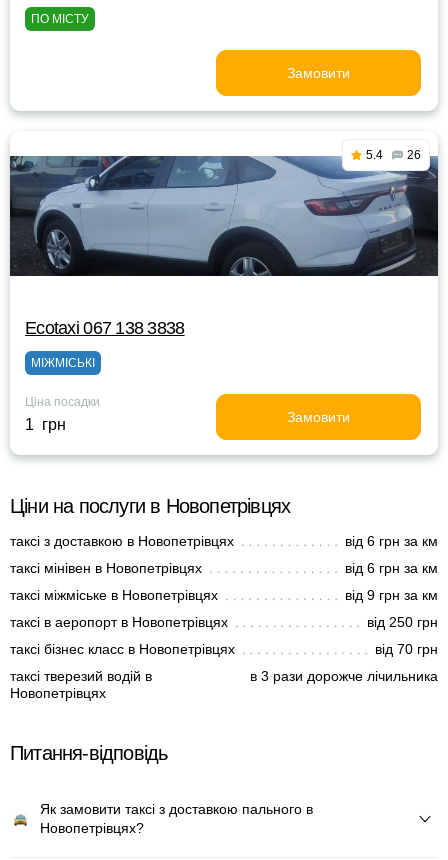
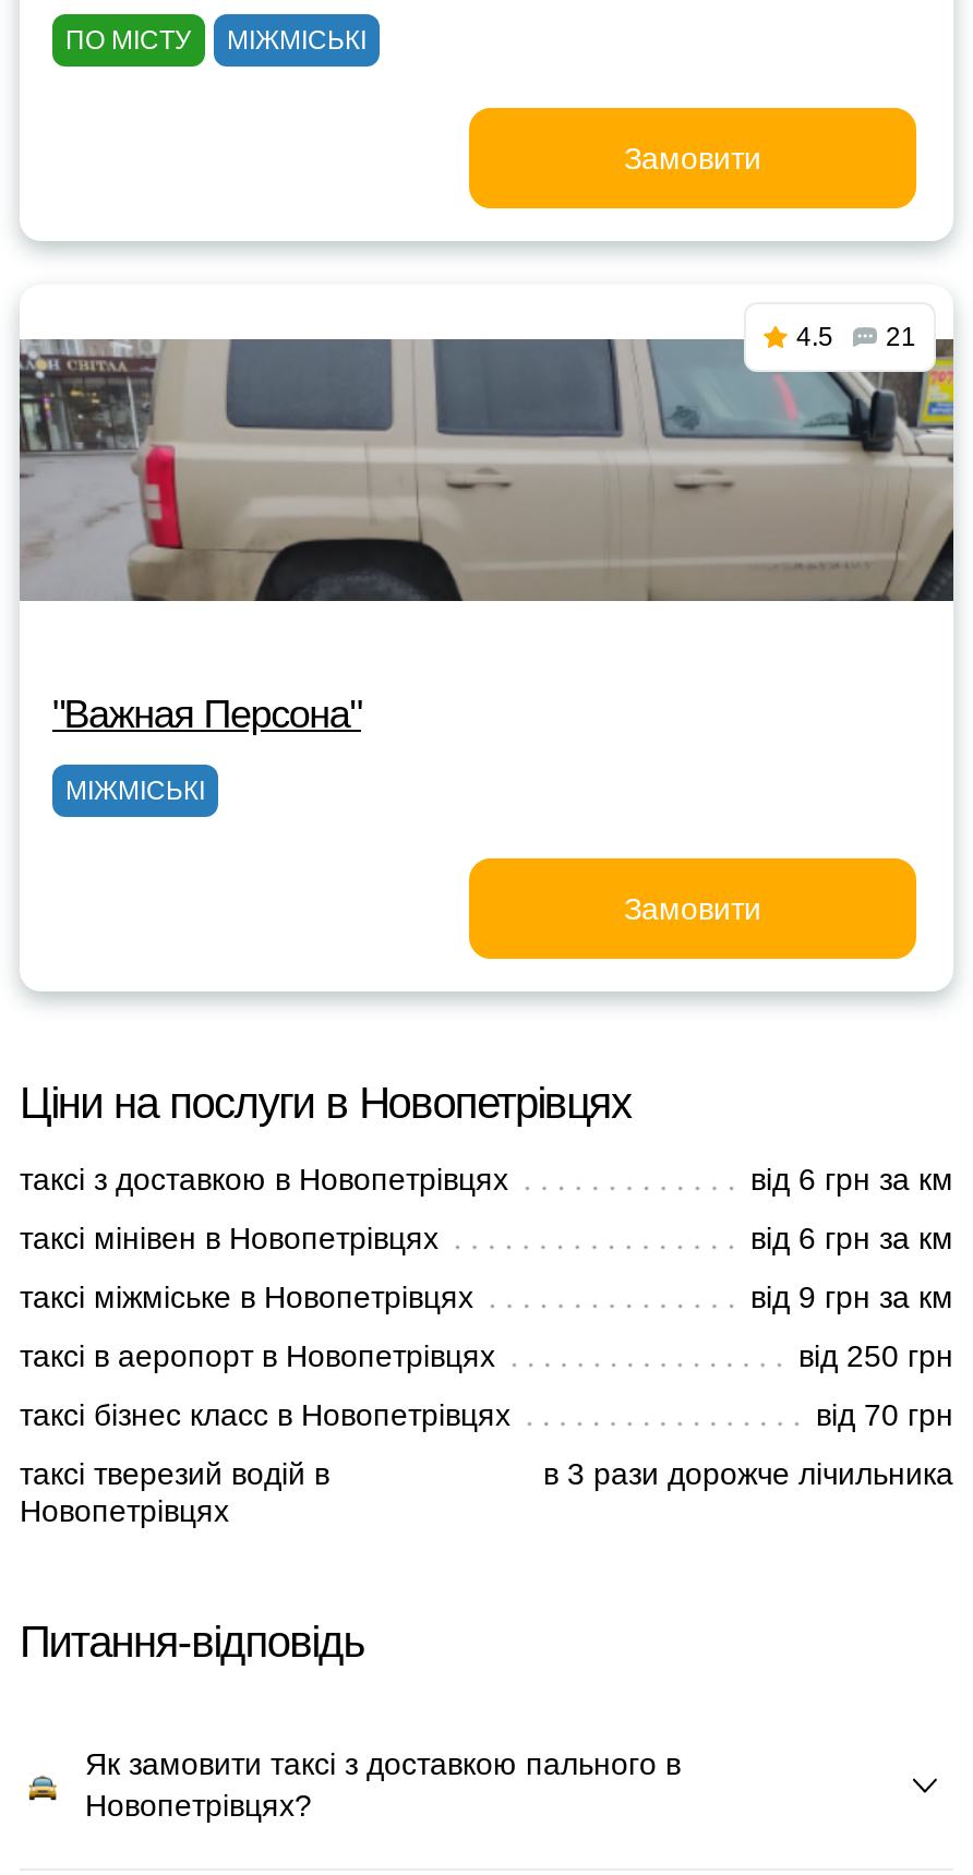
+ МІЖМІСЬКІ

- [image]
- 5.4
- 26
+ [image]
+ 4.5
+ 21

- Ecotaxi 067 138 3838
+ "Важная Персона"

- Ціна посадки
- 1 грн
